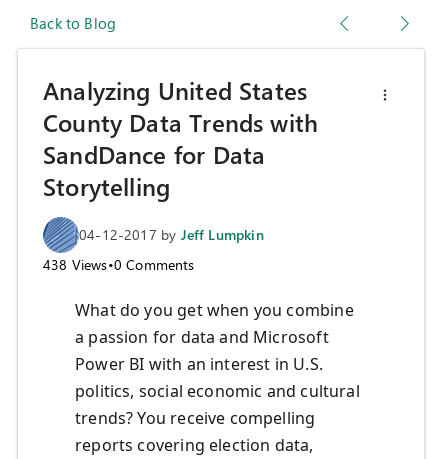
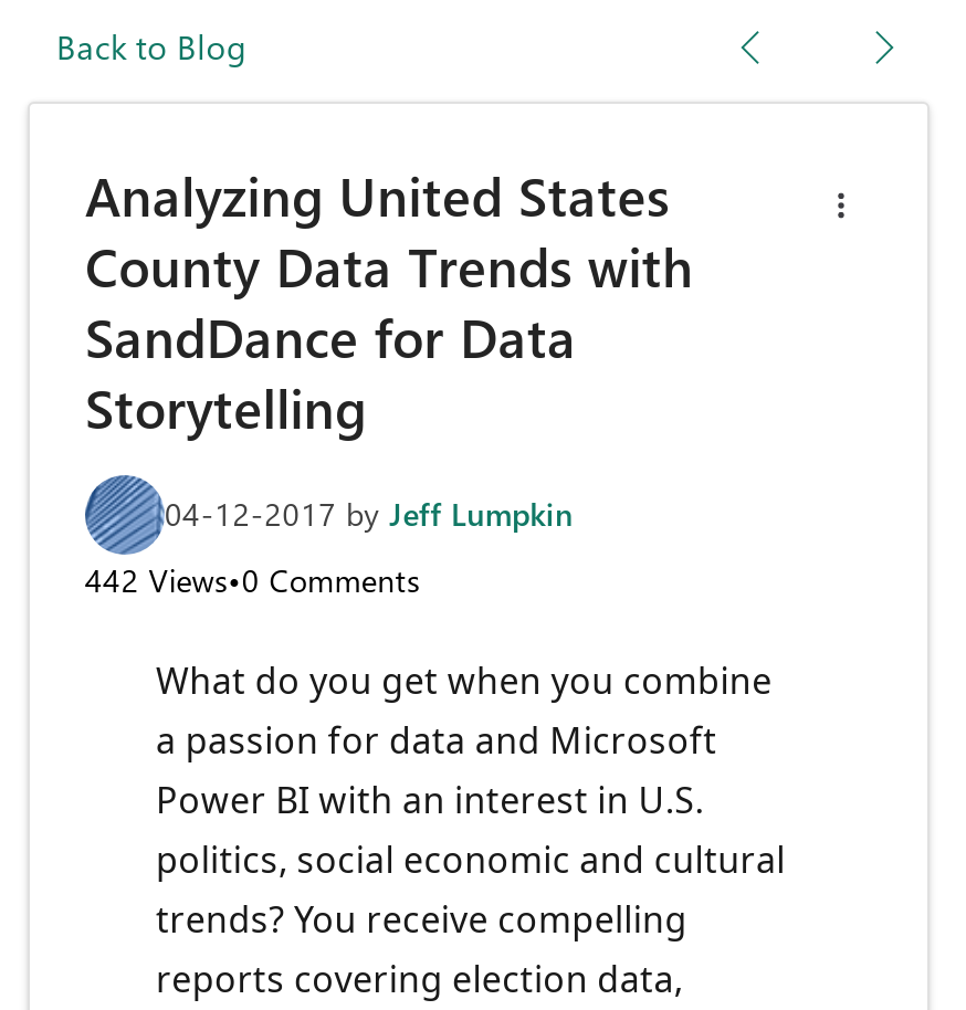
- 438 Views•0 Comments
+ 442 Views•0 Comments
